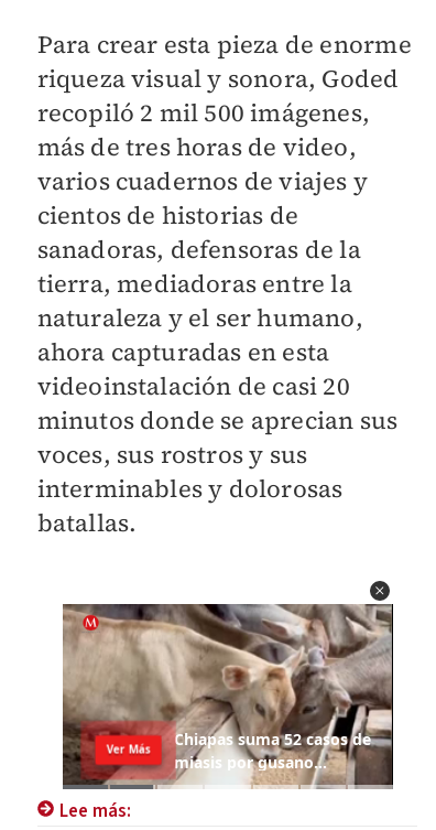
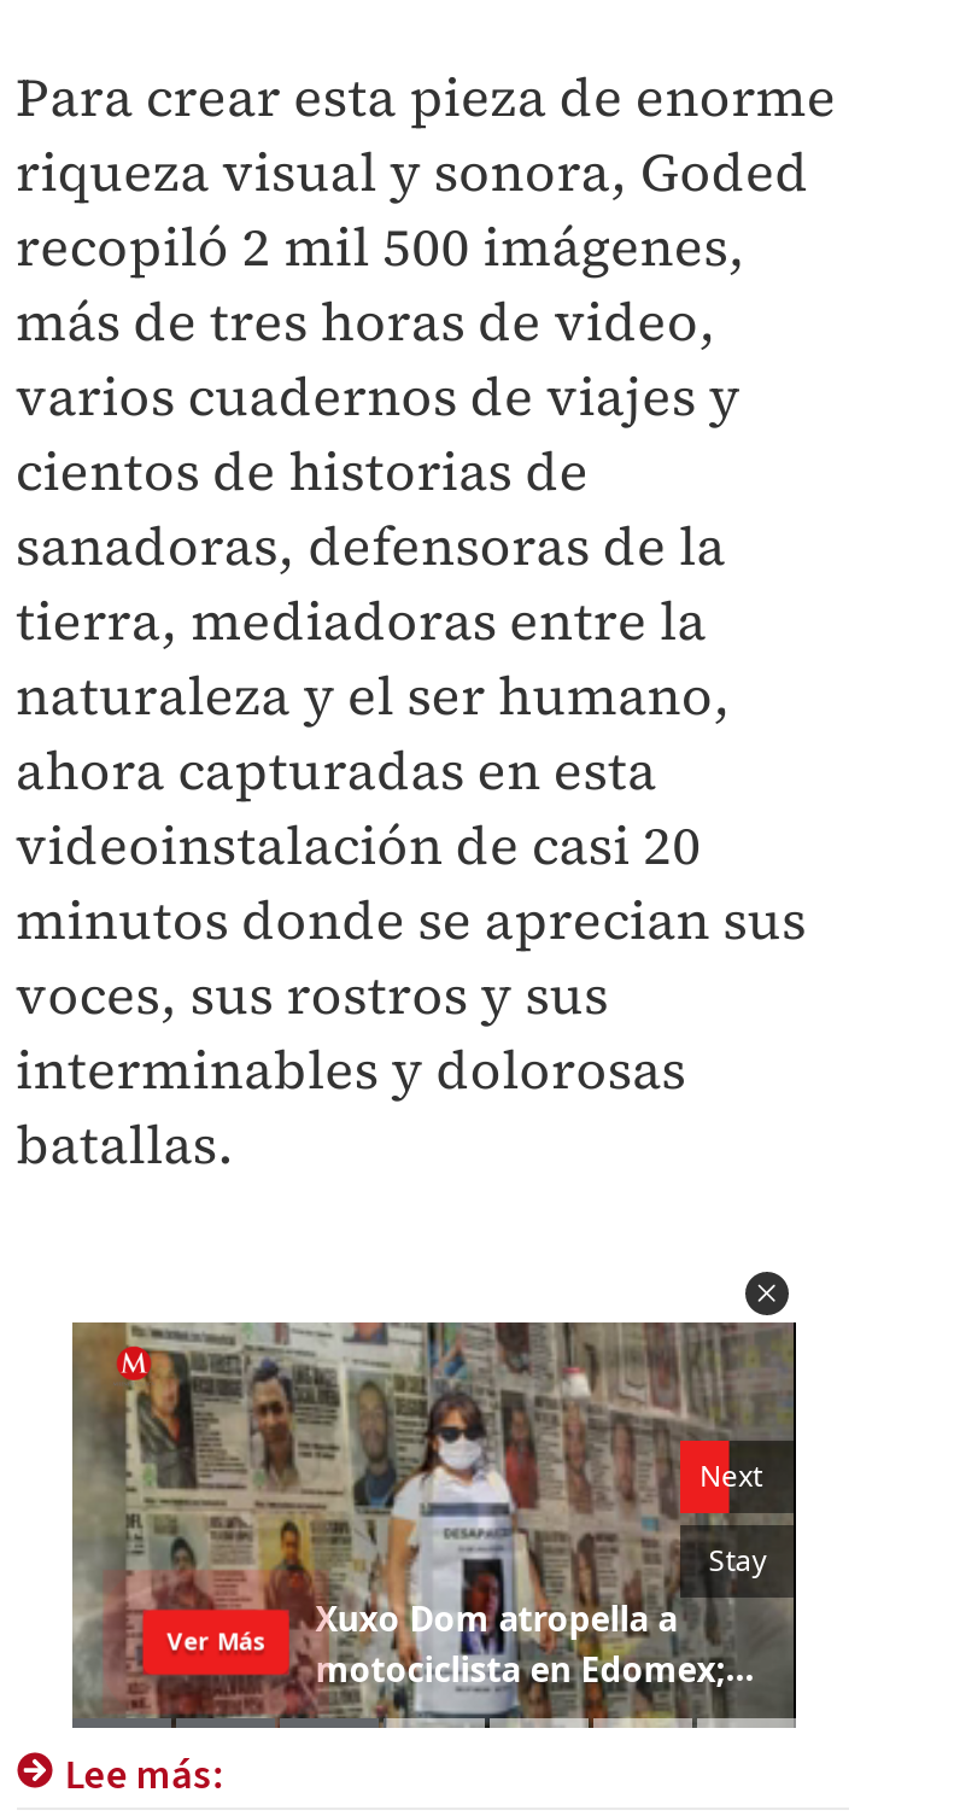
- [image]
+ [image]
